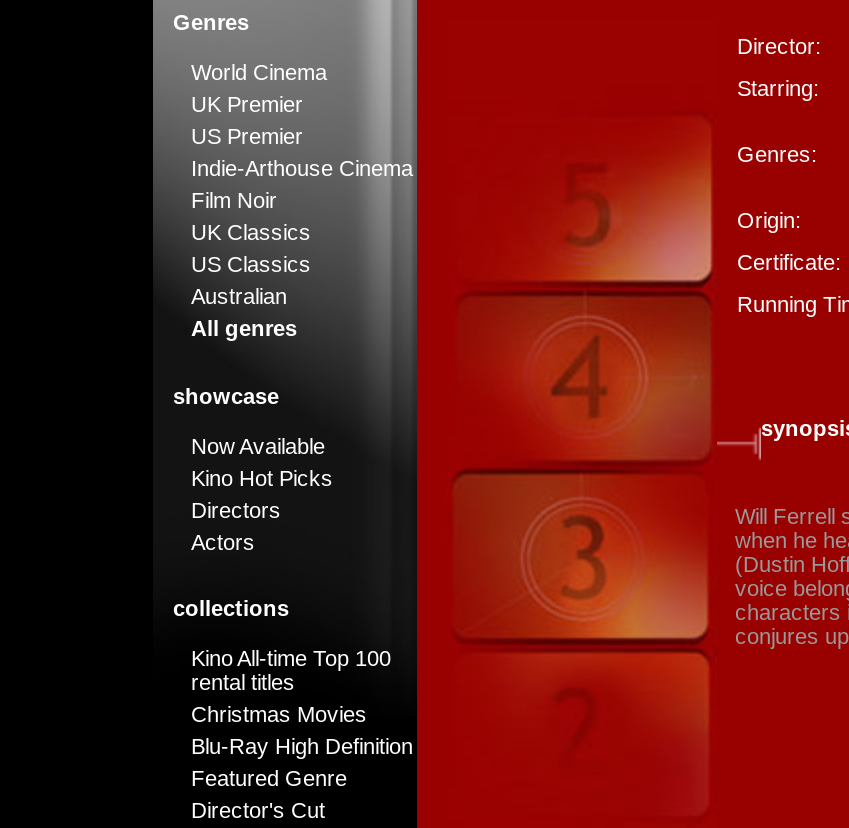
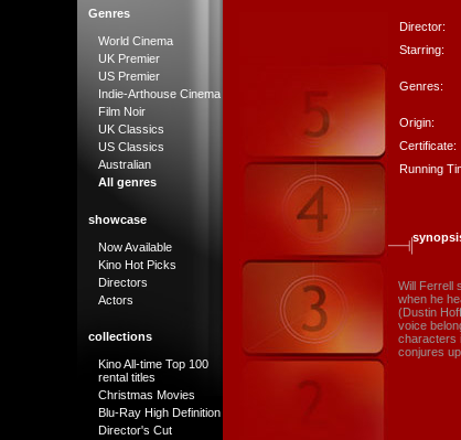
- Featured Genre
